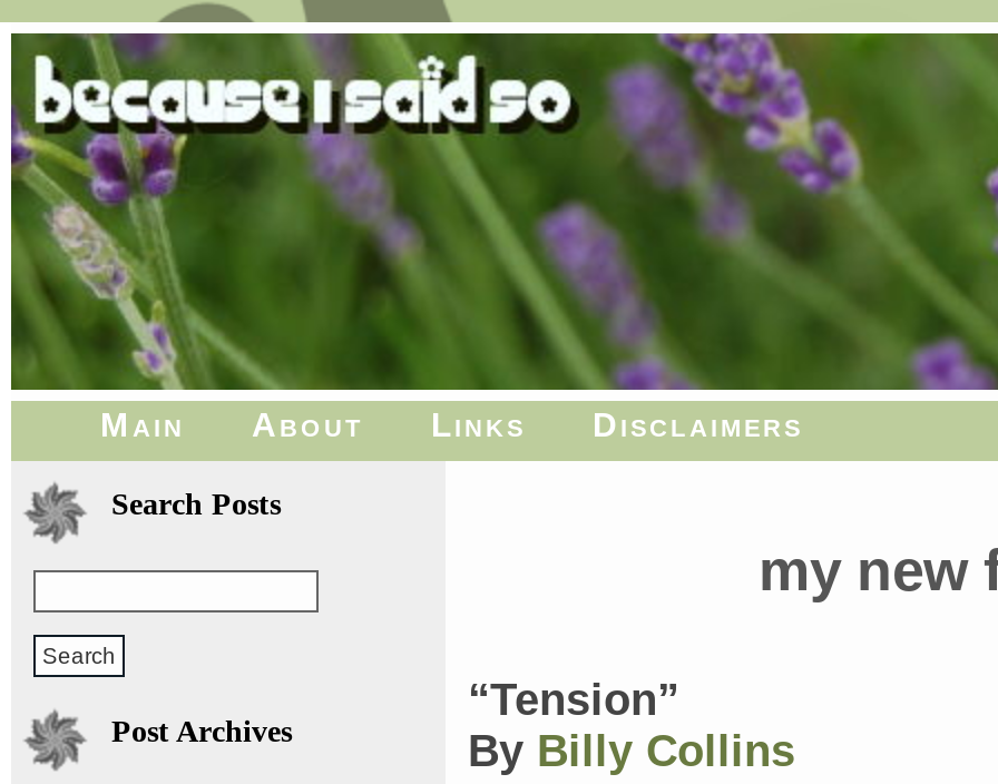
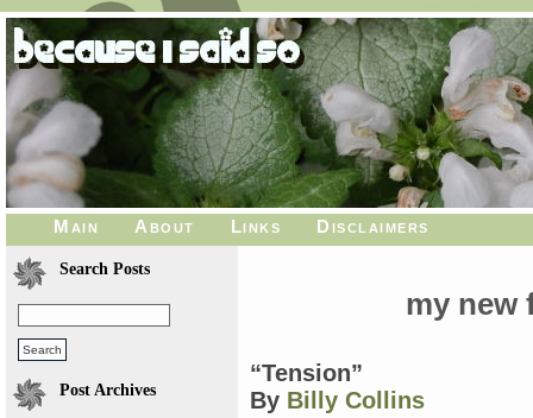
- [image]
+ [image]
